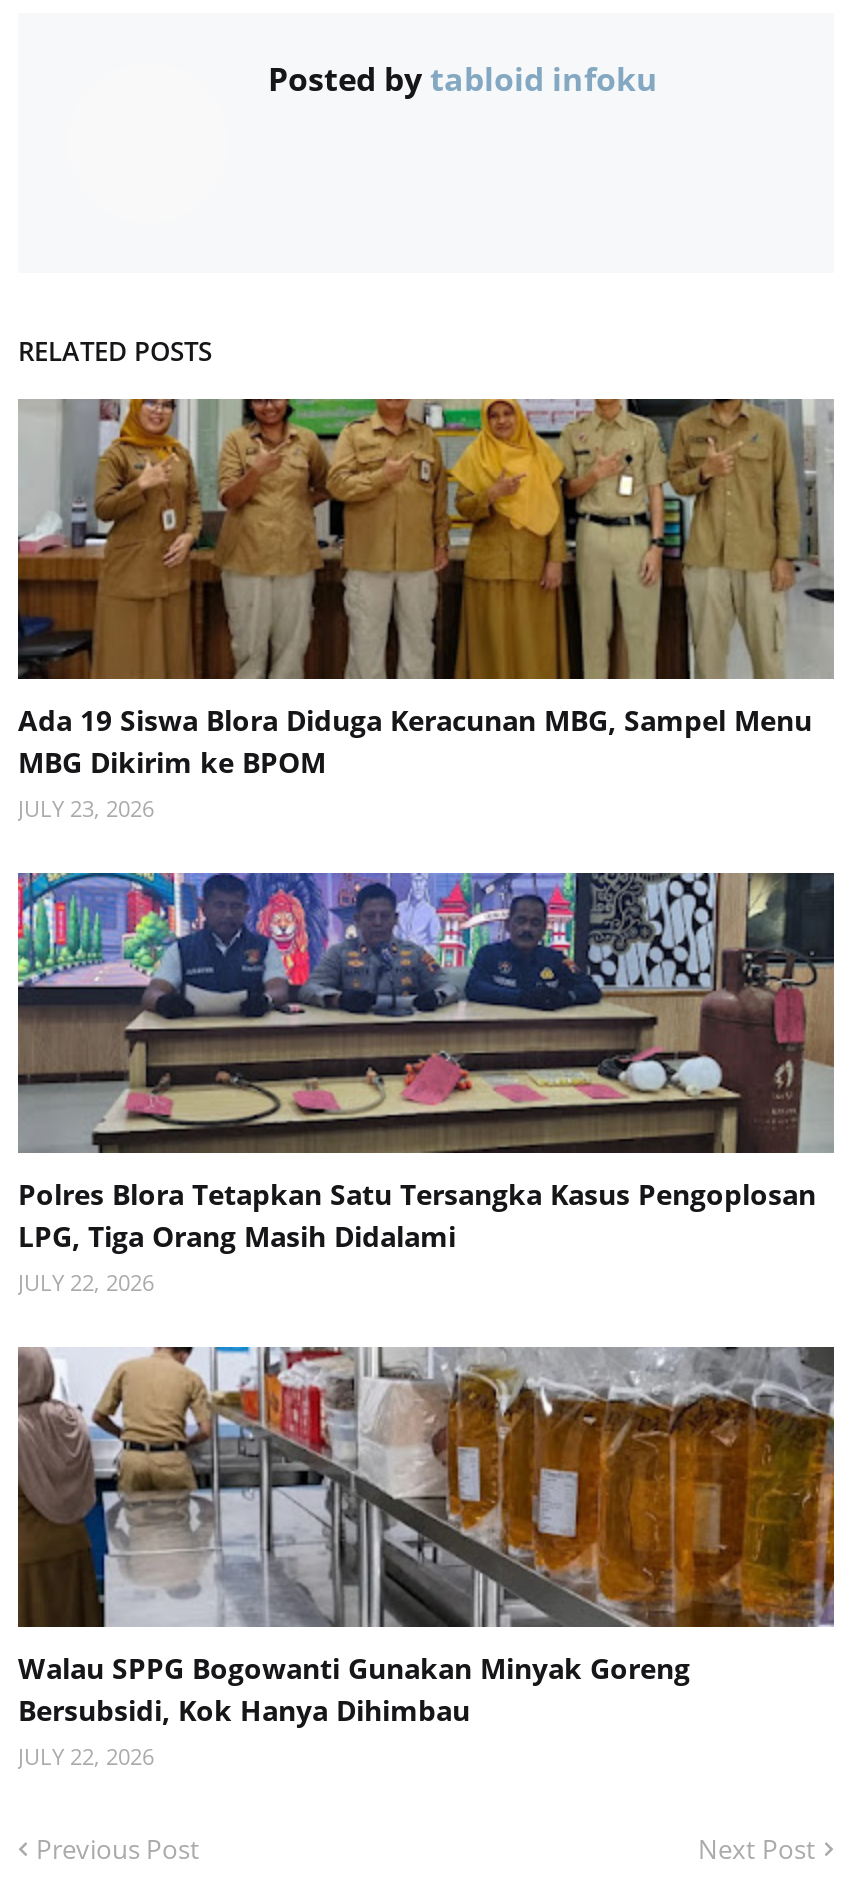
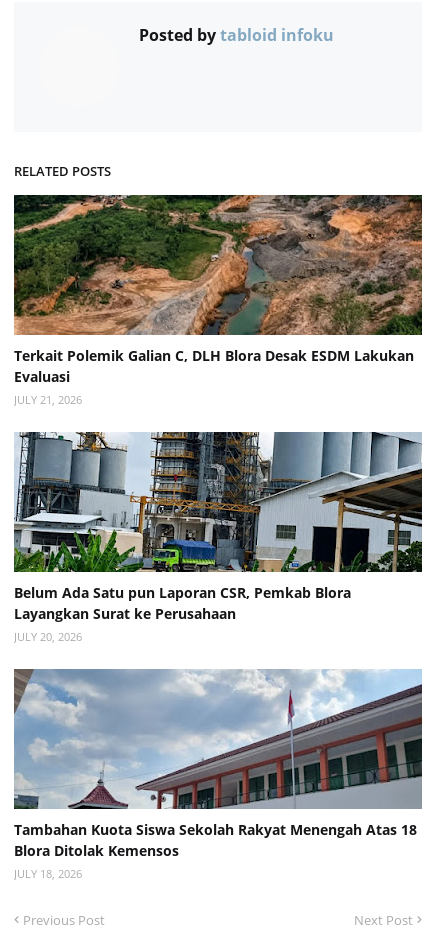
- [image]
- Ada 19 Siswa Blora Diduga Keracunan MBG, Sampel Menu
- MBG Dikirim ke BPOM
- JULY 23, 2026
+ [image]
+ Terkait Polemik Galian C, DLH Blora Desak ESDM Lakukan
+ Evaluasi
+ JULY 21, 2026

- [image]
- Polres Blora Tetapkan Satu Tersangka Kasus Pengoplosan
- LPG, Tiga Orang Masih Didalami
- JULY 22, 2026
+ [image]
+ Belum Ada Satu pun Laporan CSR, Pemkab Blora
+ Layangkan Surat ke Perusahaan
+ JULY 20, 2026

- [image]
- Walau SPPG Bogowanti Gunakan Minyak Goreng
- Bersubsidi, Kok Hanya Dihimbau
- JULY 22, 2026
+ [image]
+ Tambahan Kuota Siswa Sekolah Rakyat Menengah Atas 18
+ Blora Ditolak Kemensos
+ JULY 18, 2026
